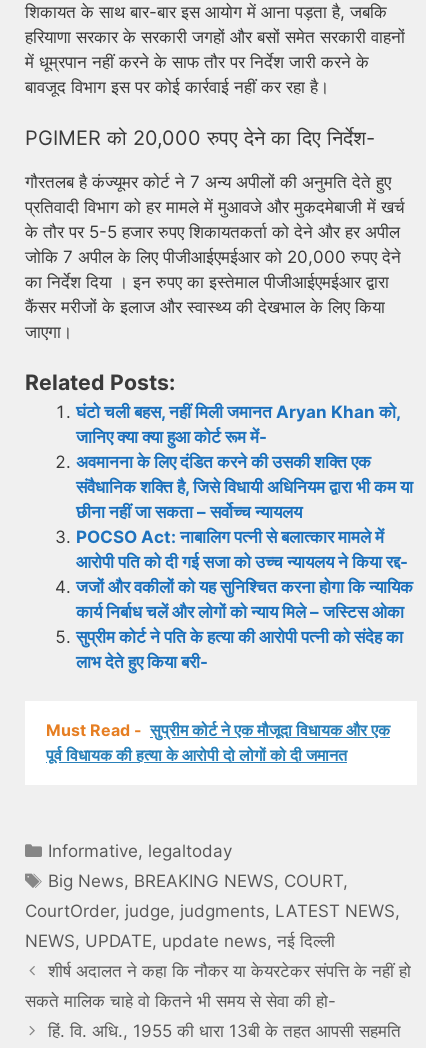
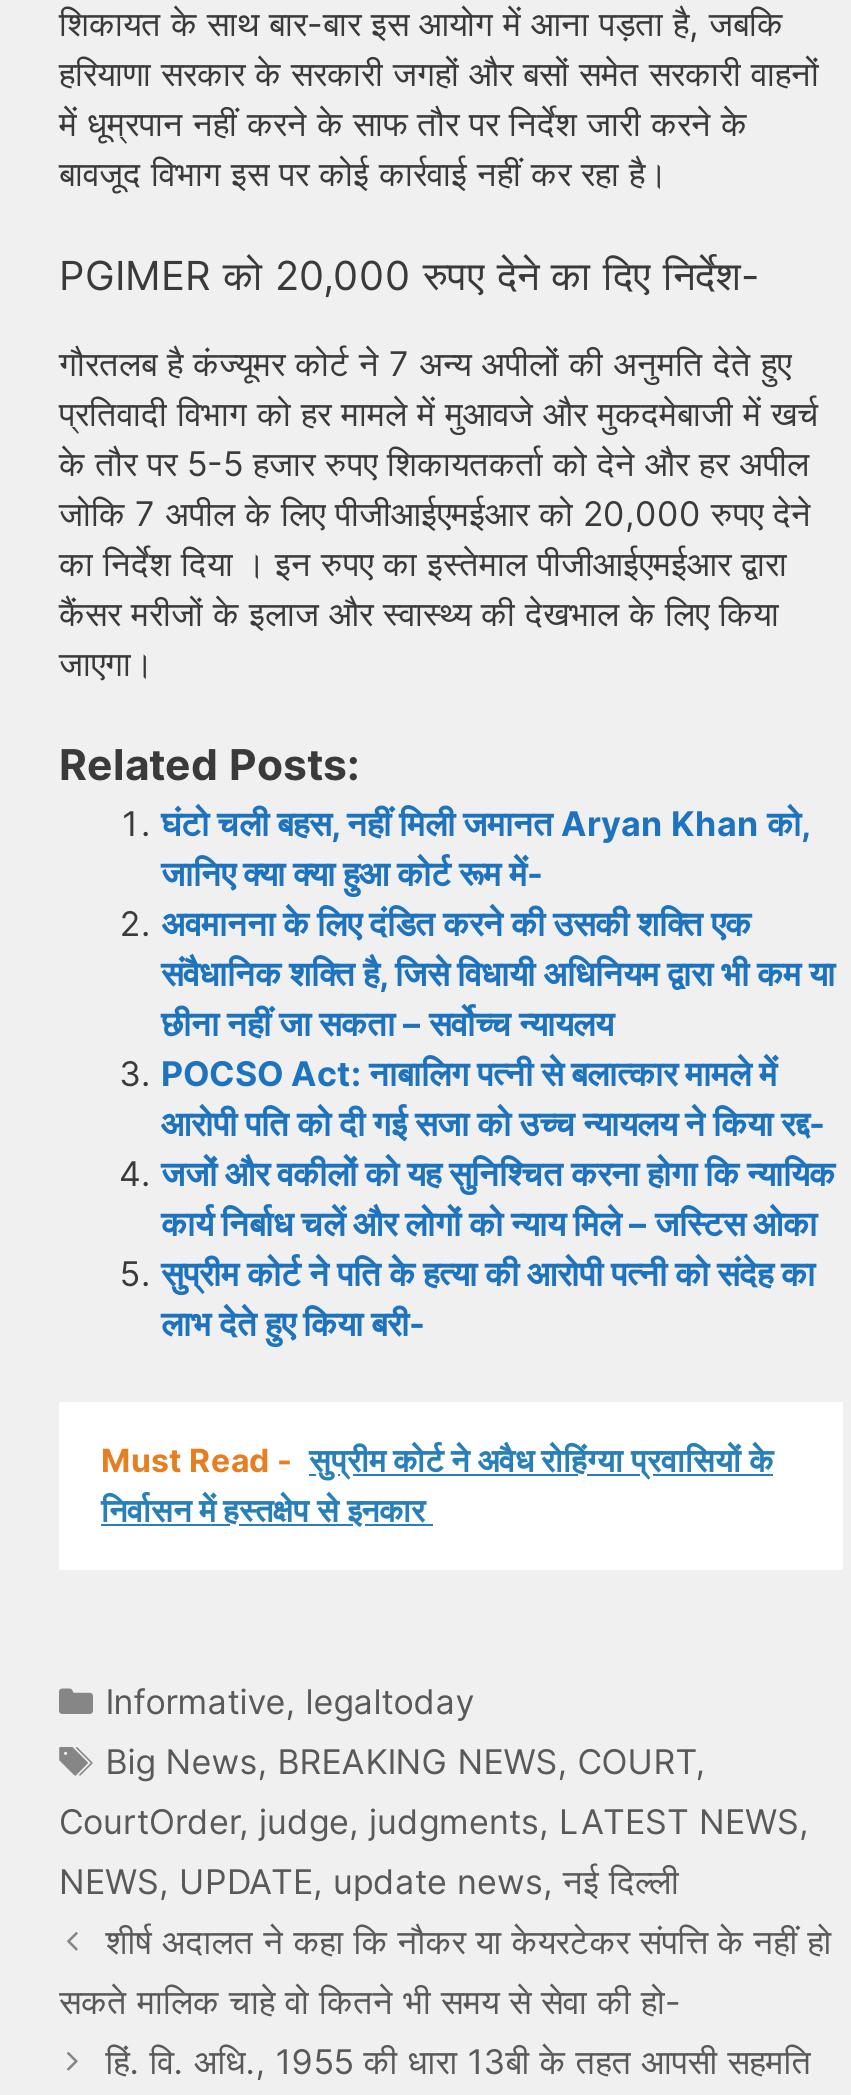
- Must Read - सुप्रीम कोर्ट ने एक मौजूदा विधायक और एक
- पूर्व विधायक की हत्या के आरोपी दो लोगों को दी जमानत
+ Must Read - सुप्रीम कोर्ट ने अवैध रोहिंग्या प्रवासियों के
+ निर्वासन में हस्तक्षेप से इनकार
